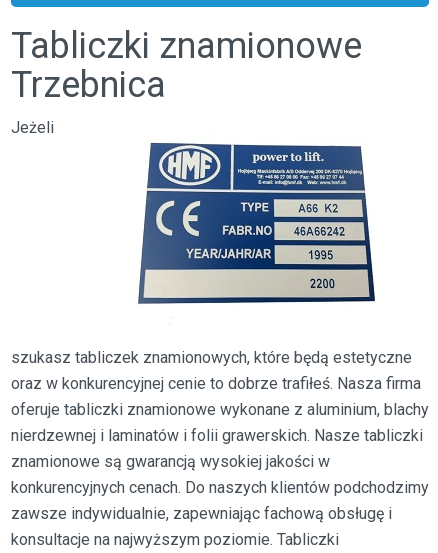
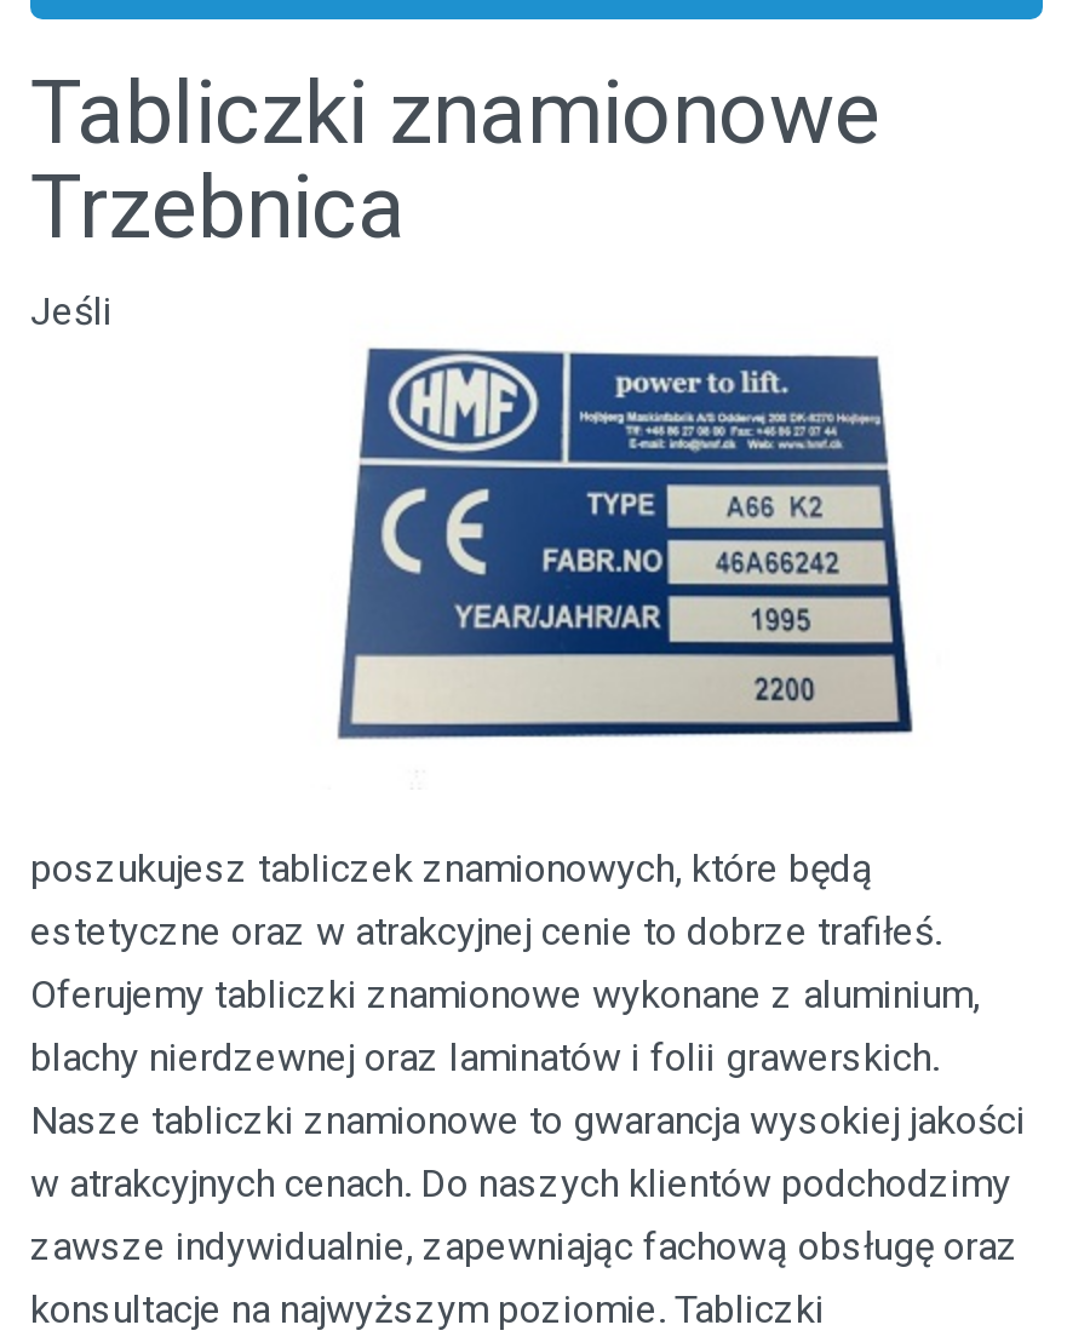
- Jeżeli
+ Jeśli

- szukasz tabliczek znamionowych, które będą estetyczne
- oraz w konkurencyjnej cenie to dobrze trafiłeś. Nasza firma
- oferuje tabliczki znamionowe wykonane z aluminium, blachy
- nierdzewnej i laminatów i folii grawerskich. Nasze tabliczki
- znamionowe są gwarancją wysokiej jakości w
- konkurencyjnych cenach. Do naszych klientów podchodzimy
- zawsze indywidualnie, zapewniając fachową obsługę i
+ poszukujesz tabliczek znamionowych, które będą
+ estetyczne oraz w atrakcyjnej cenie to dobrze trafiłeś.
+ Oferujemy tabliczki znamionowe wykonane z aluminium,
+ blachy nierdzewnej oraz laminatów i folii grawerskich.
+ Nasze tabliczki znamionowe to gwarancja wysokiej jakości
+ w atrakcyjnych cenach. Do naszych klientów podchodzimy
+ zawsze indywidualnie, zapewniając fachową obsługę oraz
